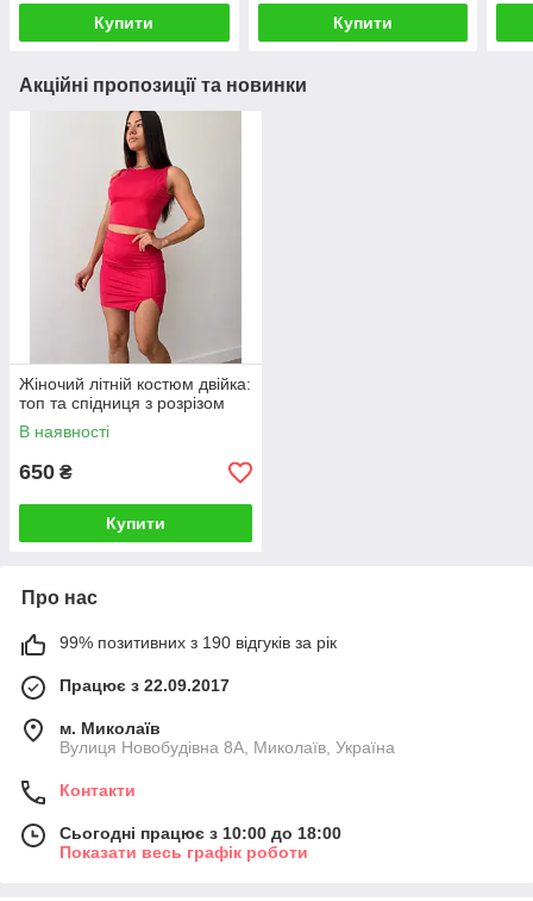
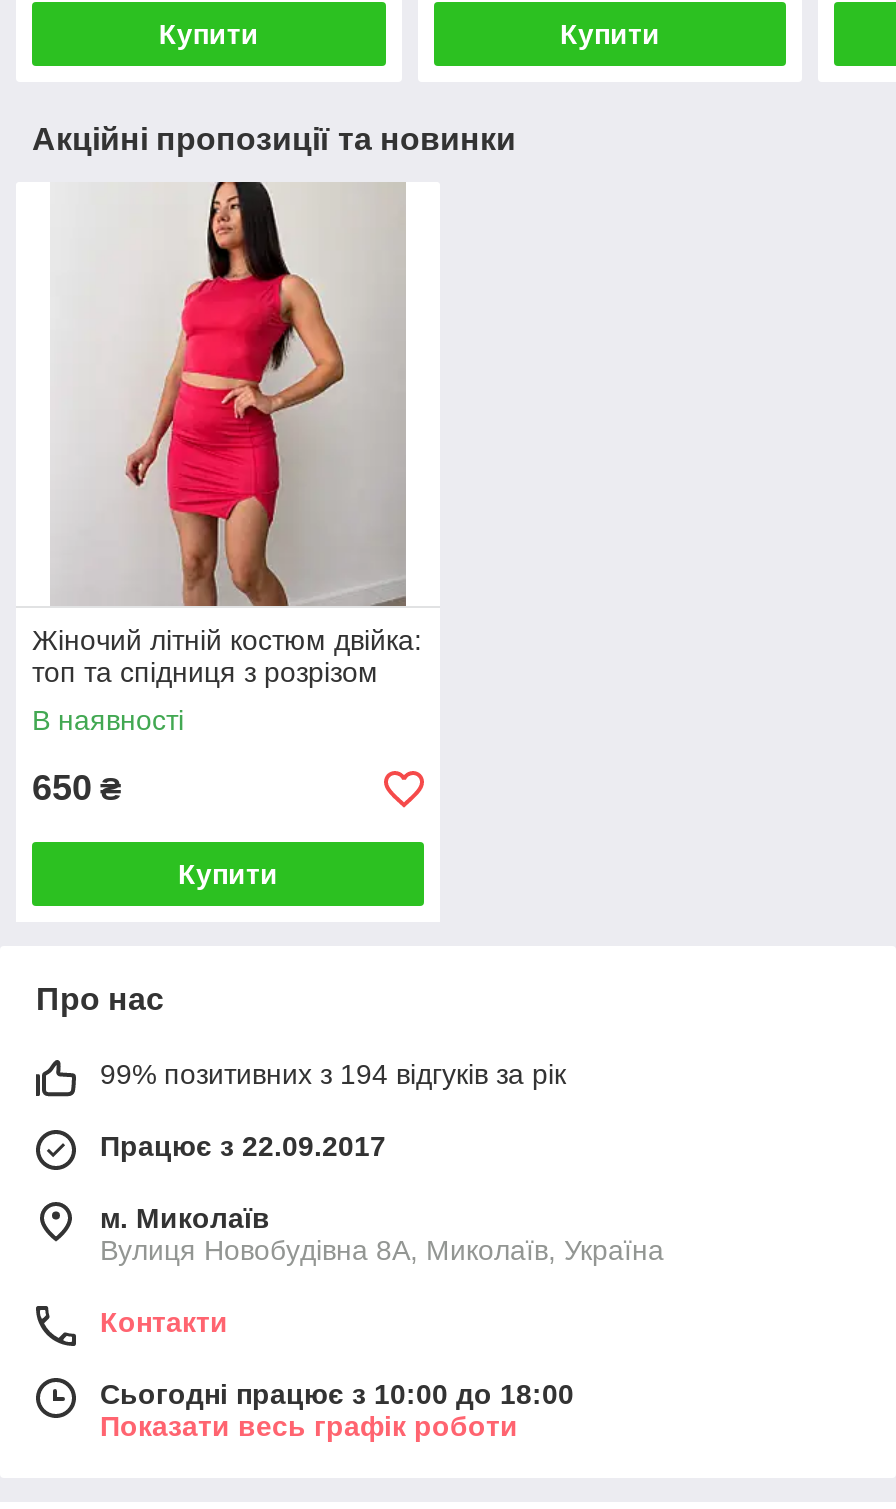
- 99% позитивних з 190 відгуків за рік
+ 99% позитивних з 194 відгуків за рік
